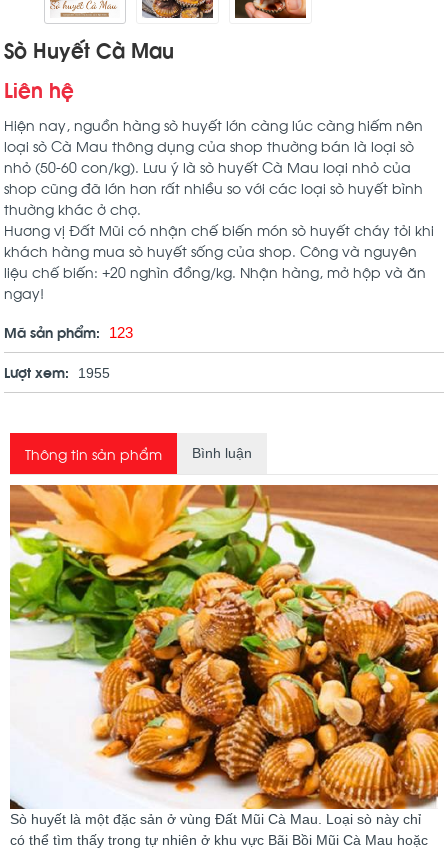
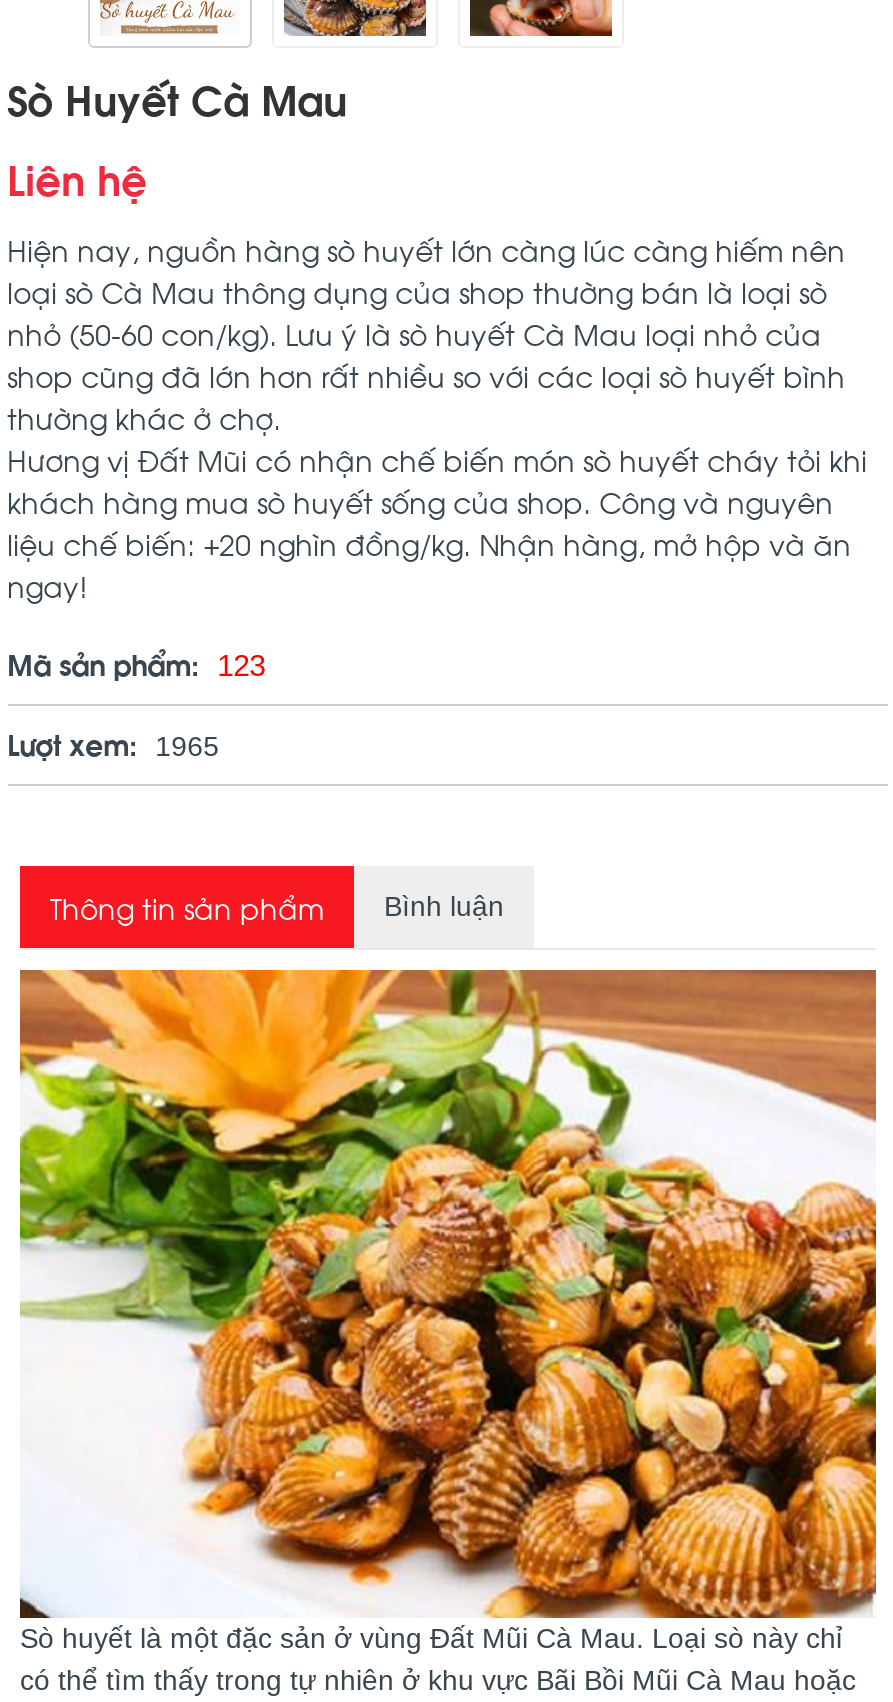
- Lượt xem: 1955
+ Lượt xem: 1965
